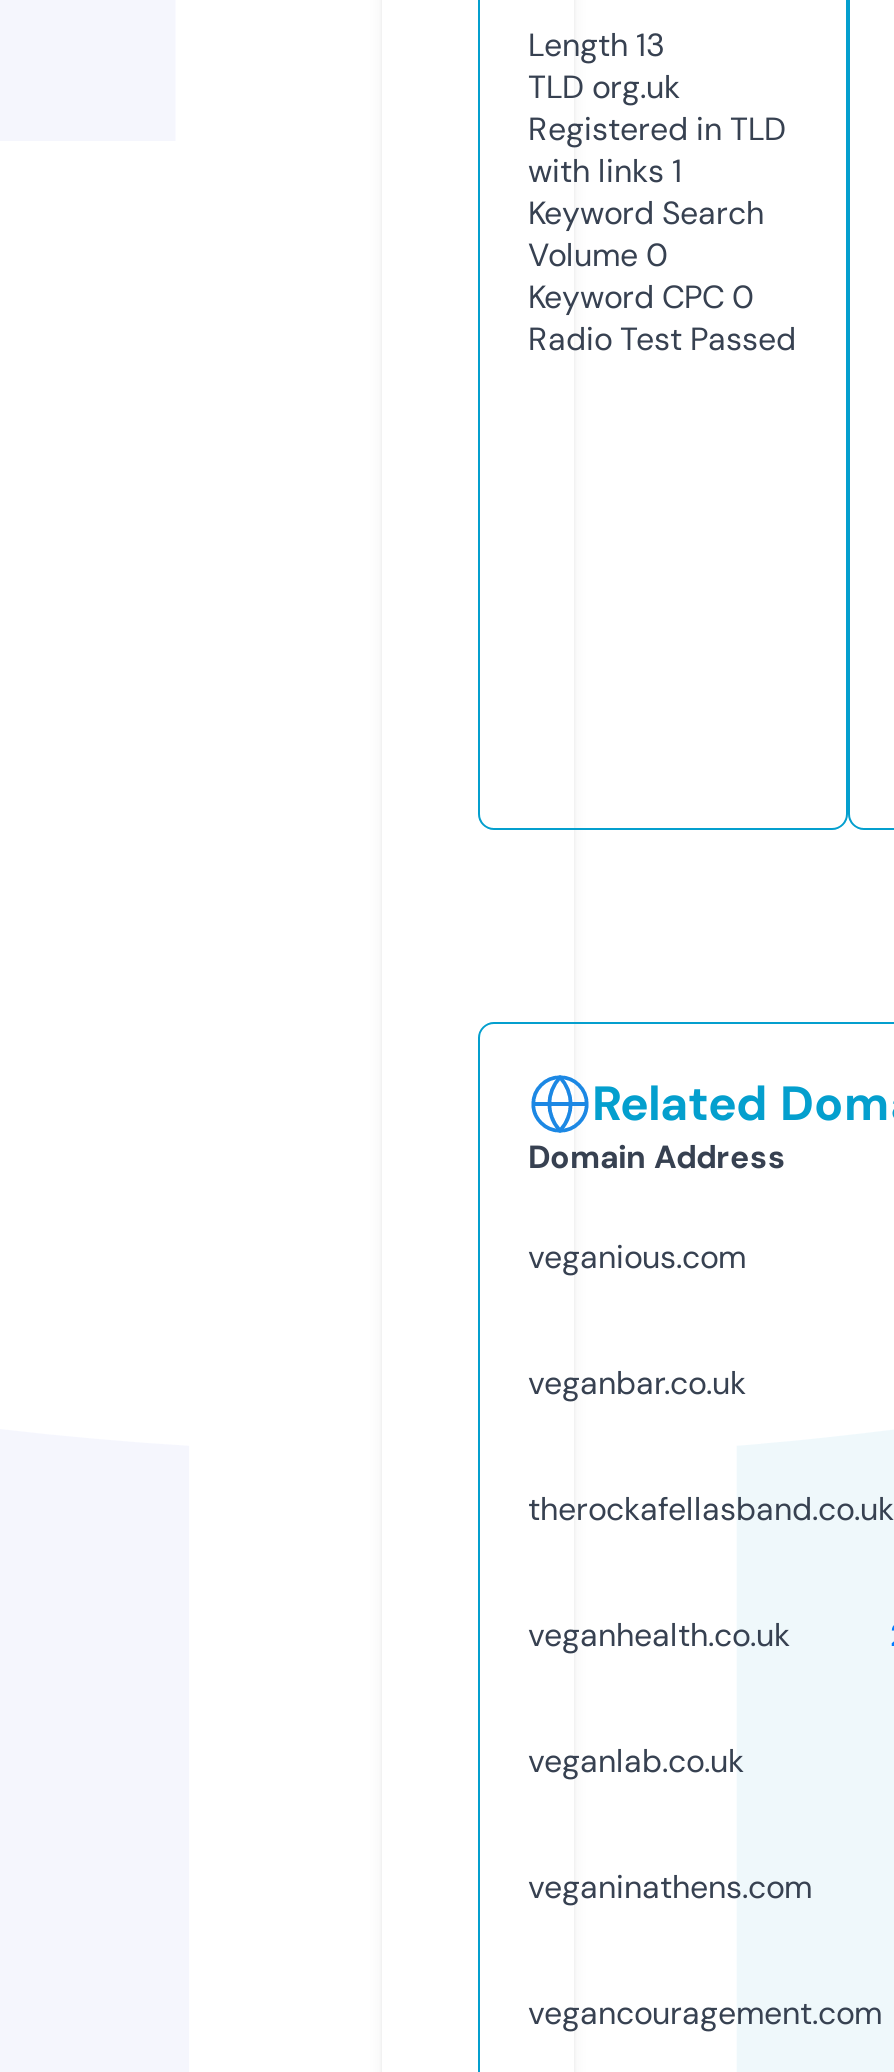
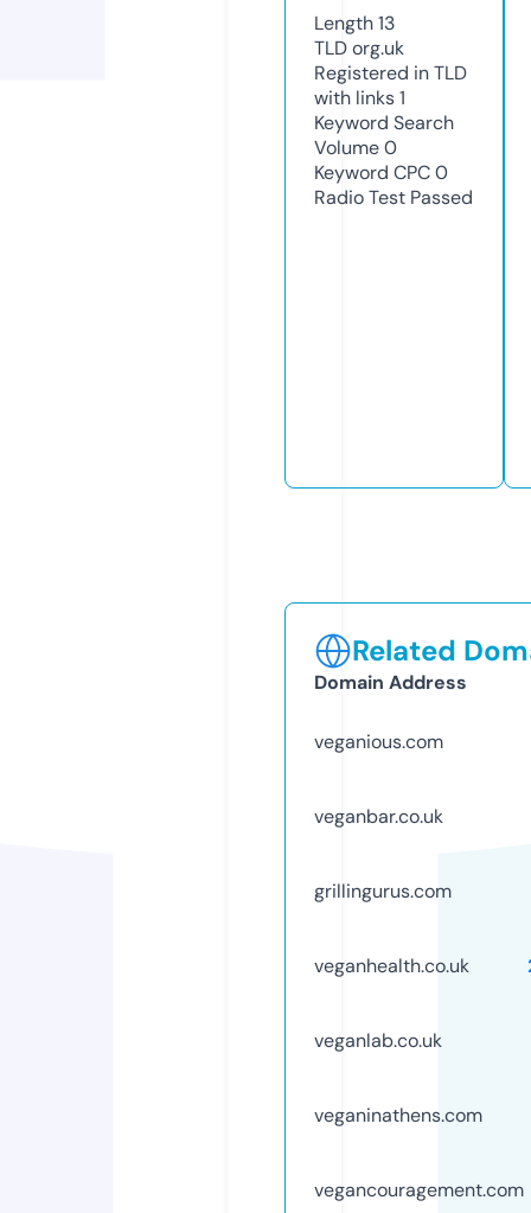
- therockafellasband.co.uk
+ grillingurus.com
